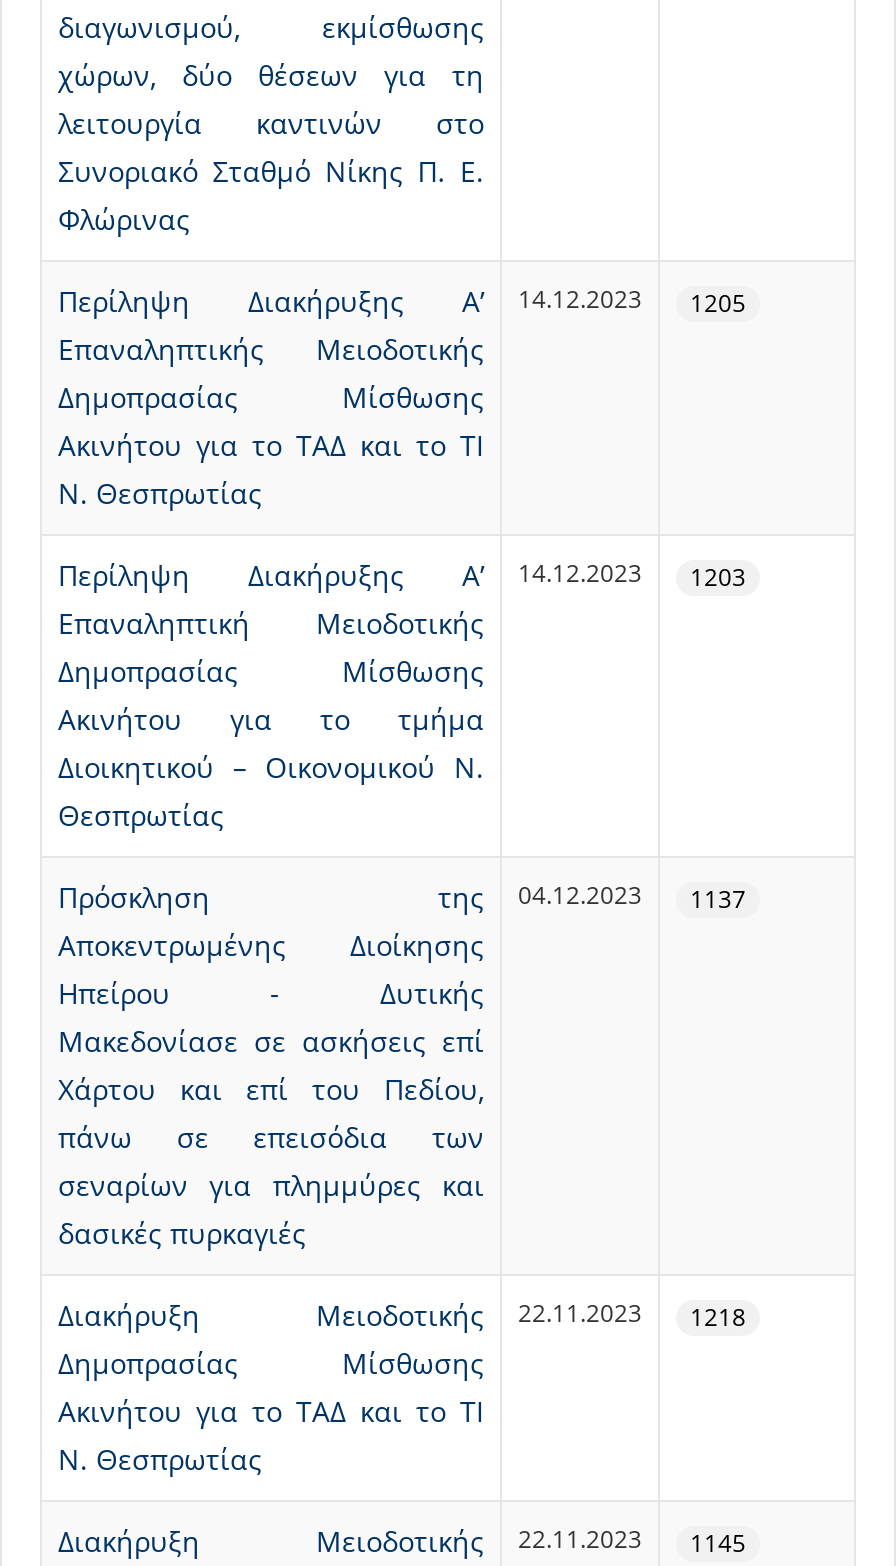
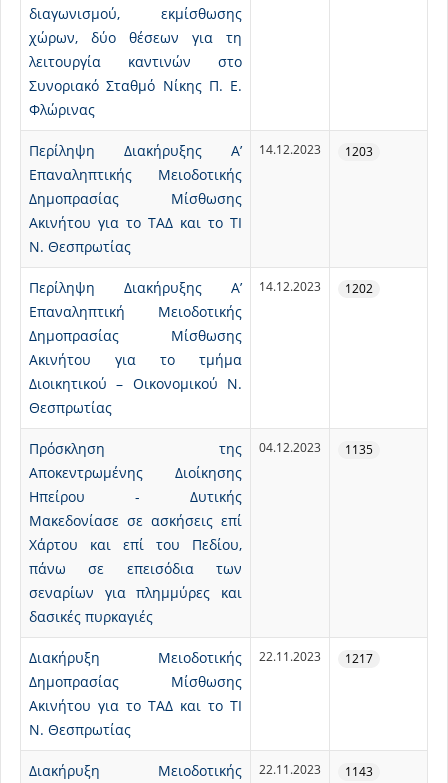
- Περίληψη Διακήρυξης Α’ 14.12.2023 1205
+ Περίληψη Διακήρυξης Α’ 14.12.2023 1203

- Περίληψη Διακήρυξης Α’ 14.12.2023 1203
+ Περίληψη Διακήρυξης Α’ 14.12.2023 1202

- Πρόσκληση της 04.12.2023 1137
+ Πρόσκληση της 04.12.2023 1135

- Διακήρυξη Μειοδοτικής 22.11.2023 1218
+ Διακήρυξη Μειοδοτικής 22.11.2023 1217

- Διακήρυξη Μειοδοτικής 22.11.2023 1145
+ Διακήρυξη Μειοδοτικής 22.11.2023 1143
